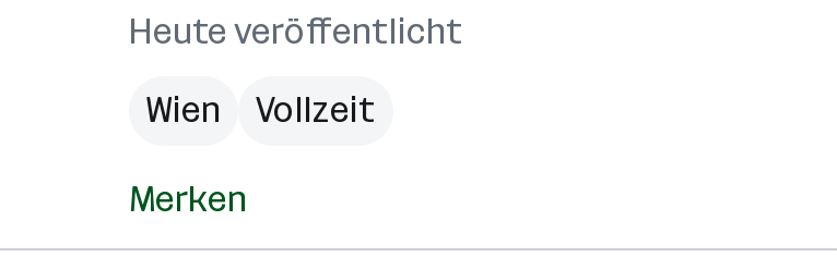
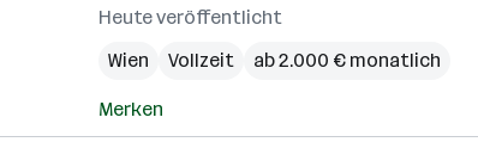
+ ab 2.000 € monatlich
